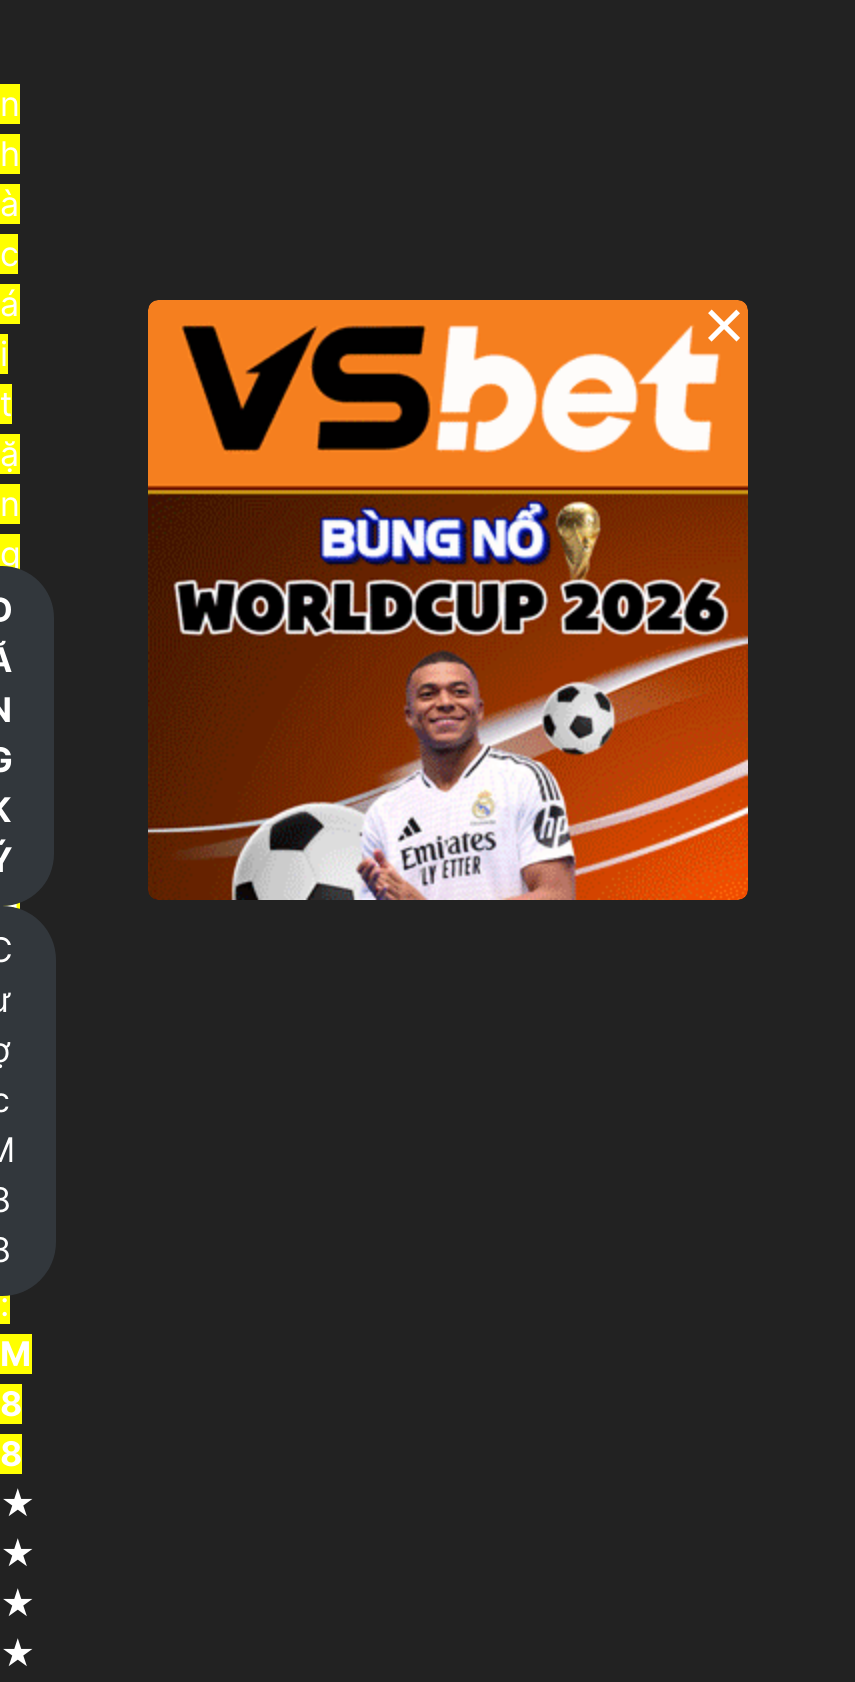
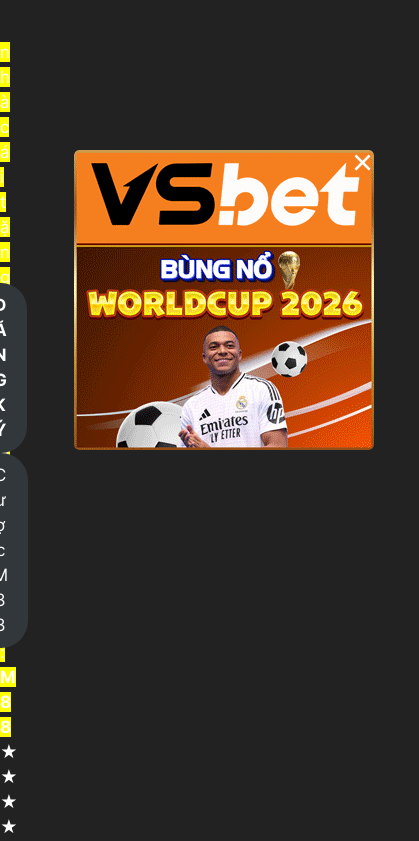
- [image]
+ [image]
